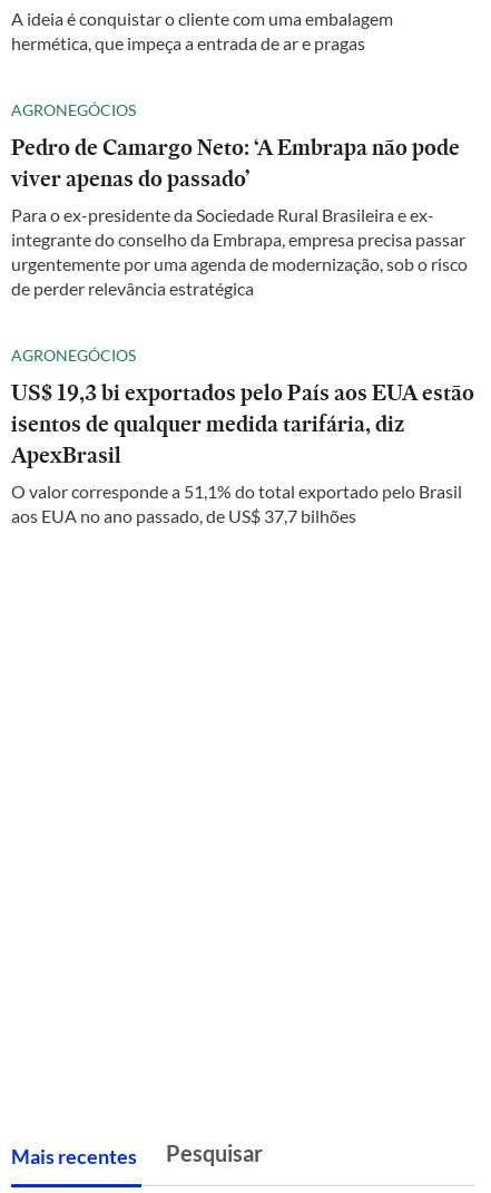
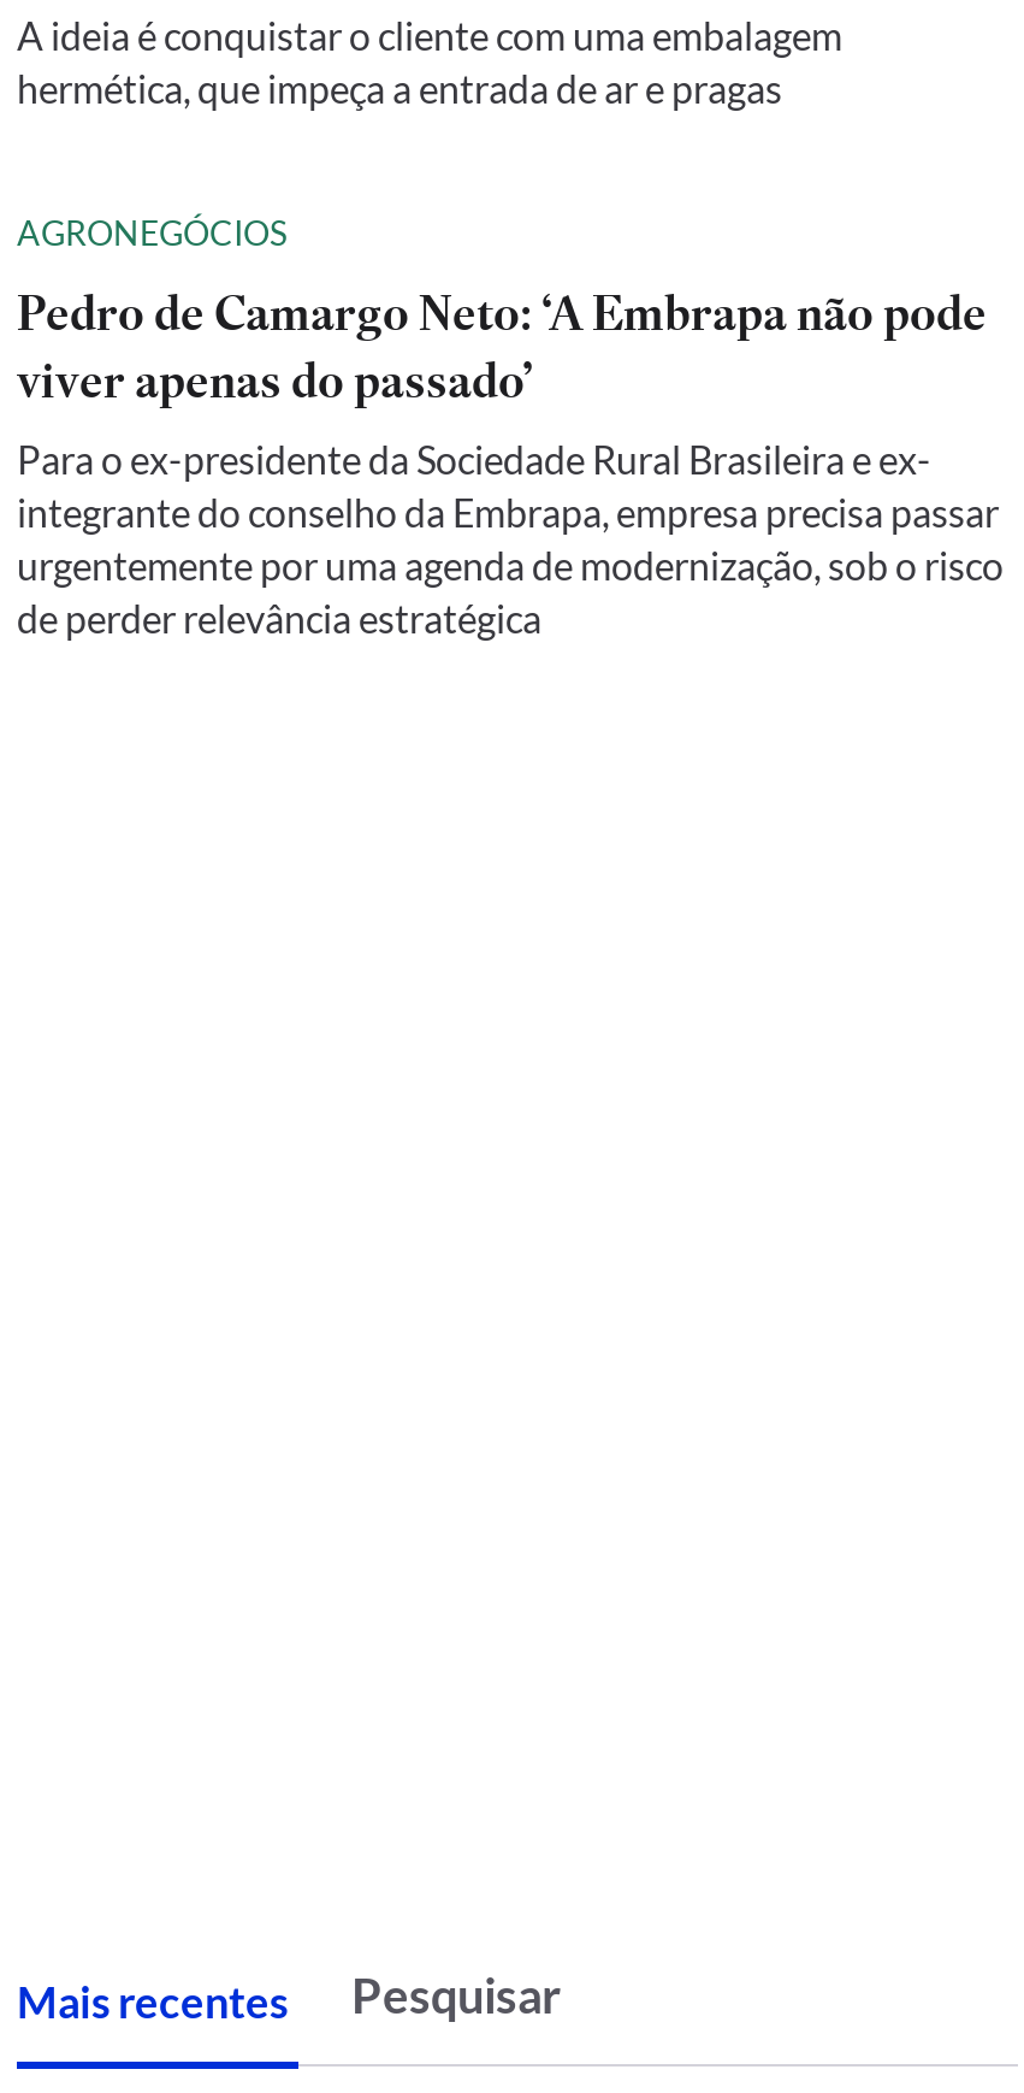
- AGRONEGÓCIOS
- US$ 19,3 bi exportados pelo País aos EUA estão
- isentos de qualquer medida tarifária, diz
- ApexBrasil
- O valor corresponde a 51,1% do total exportado pelo Brasil
- aos EUA no ano passado, de US$ 37,7 bilhões
